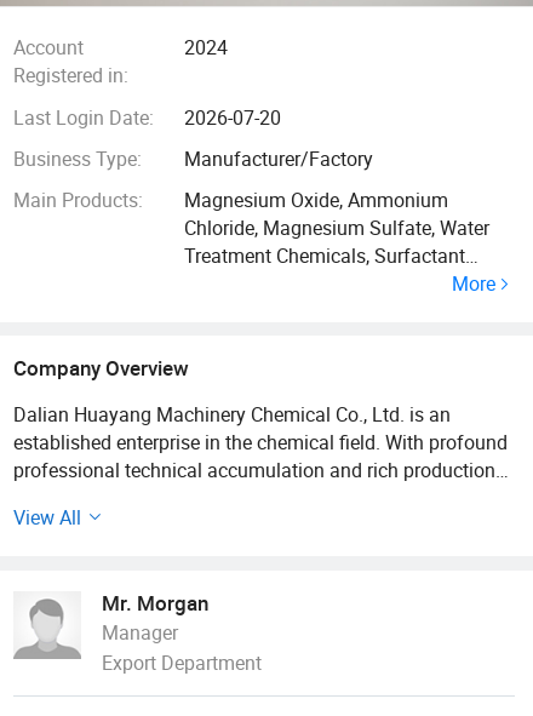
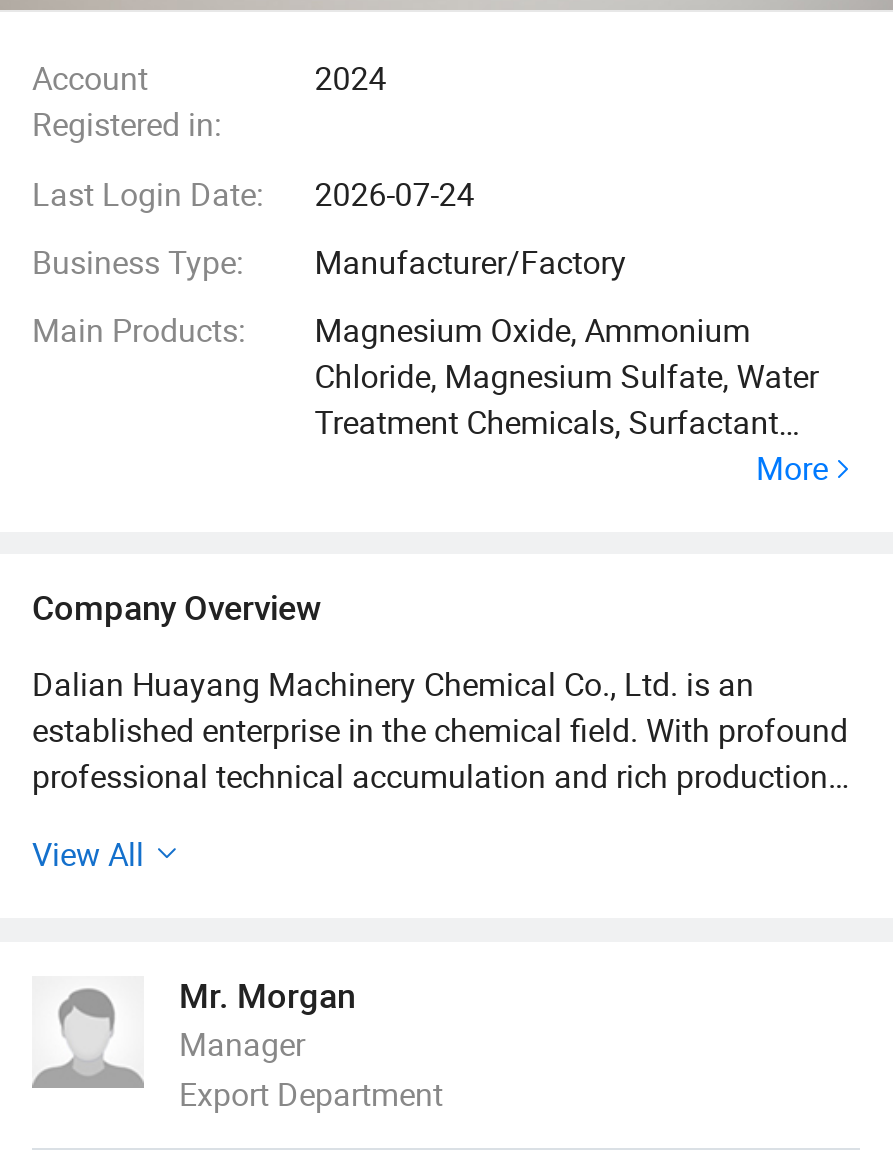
- Last Login Date: 2026-07-20
+ Last Login Date: 2026-07-24
